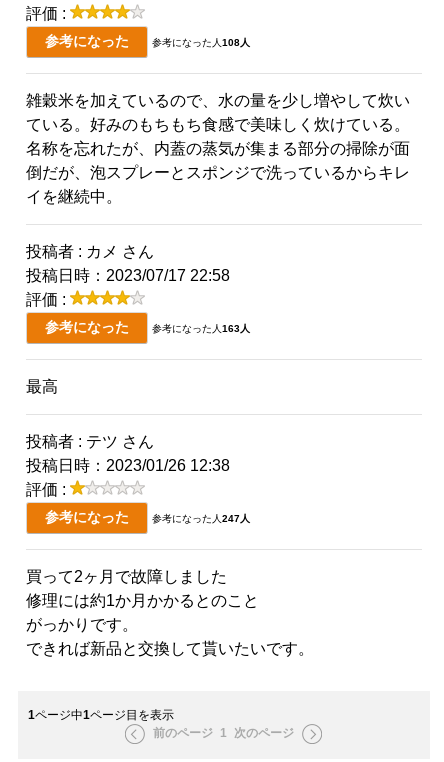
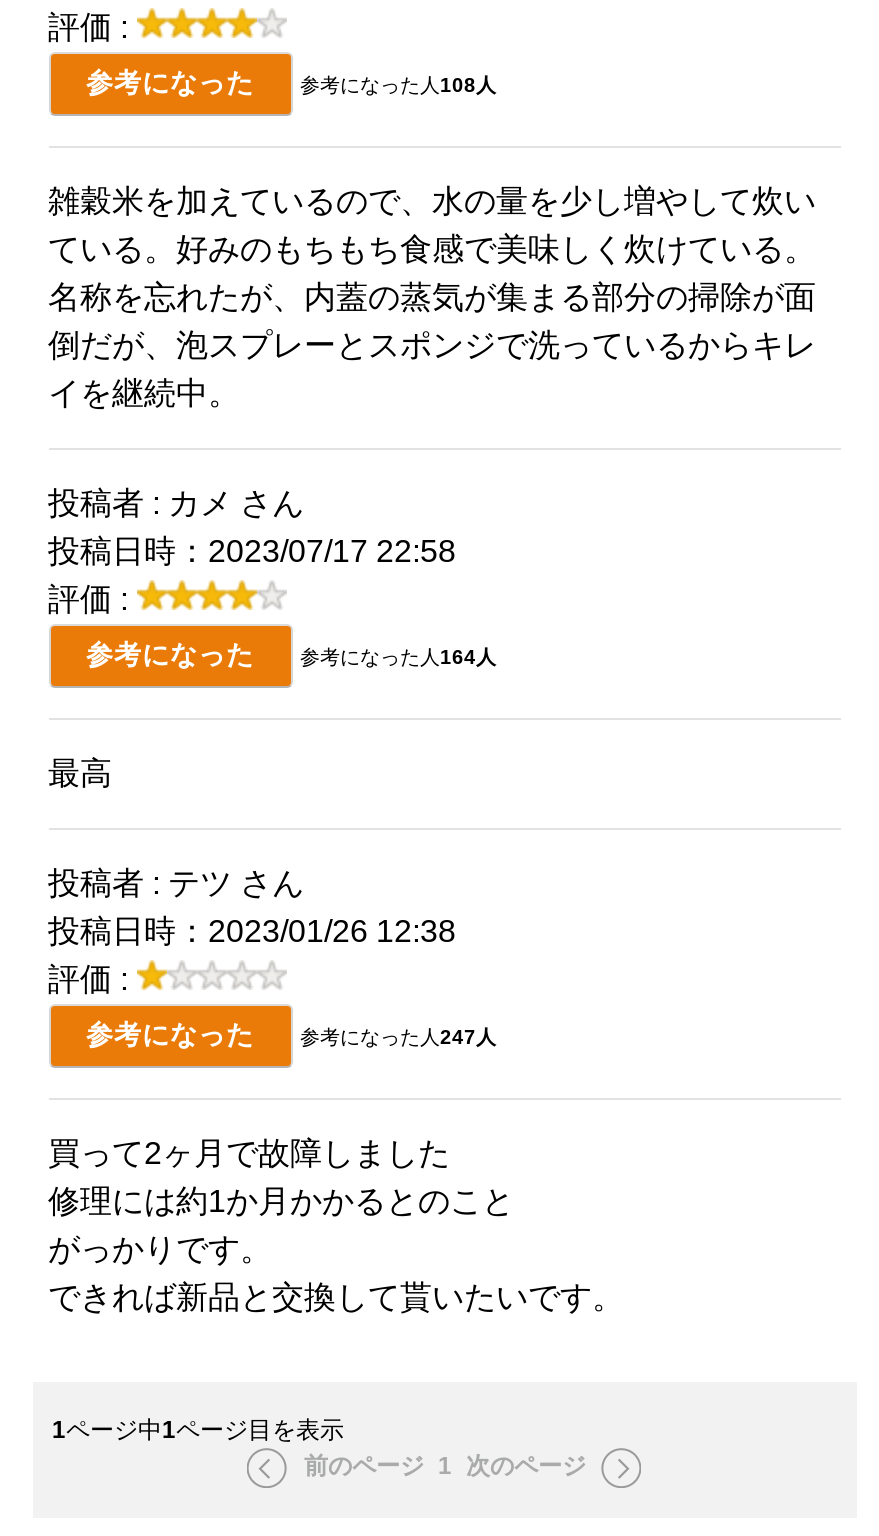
- 参考になった人163人
+ 参考になった人164人
